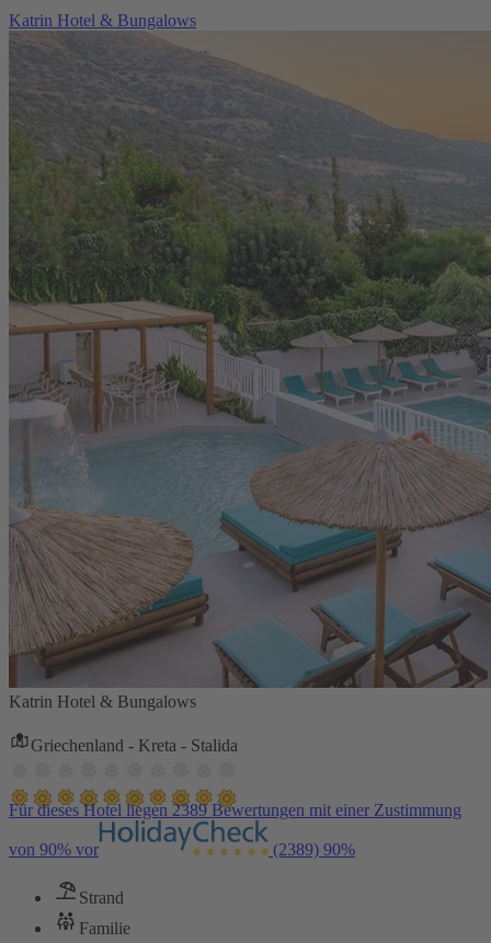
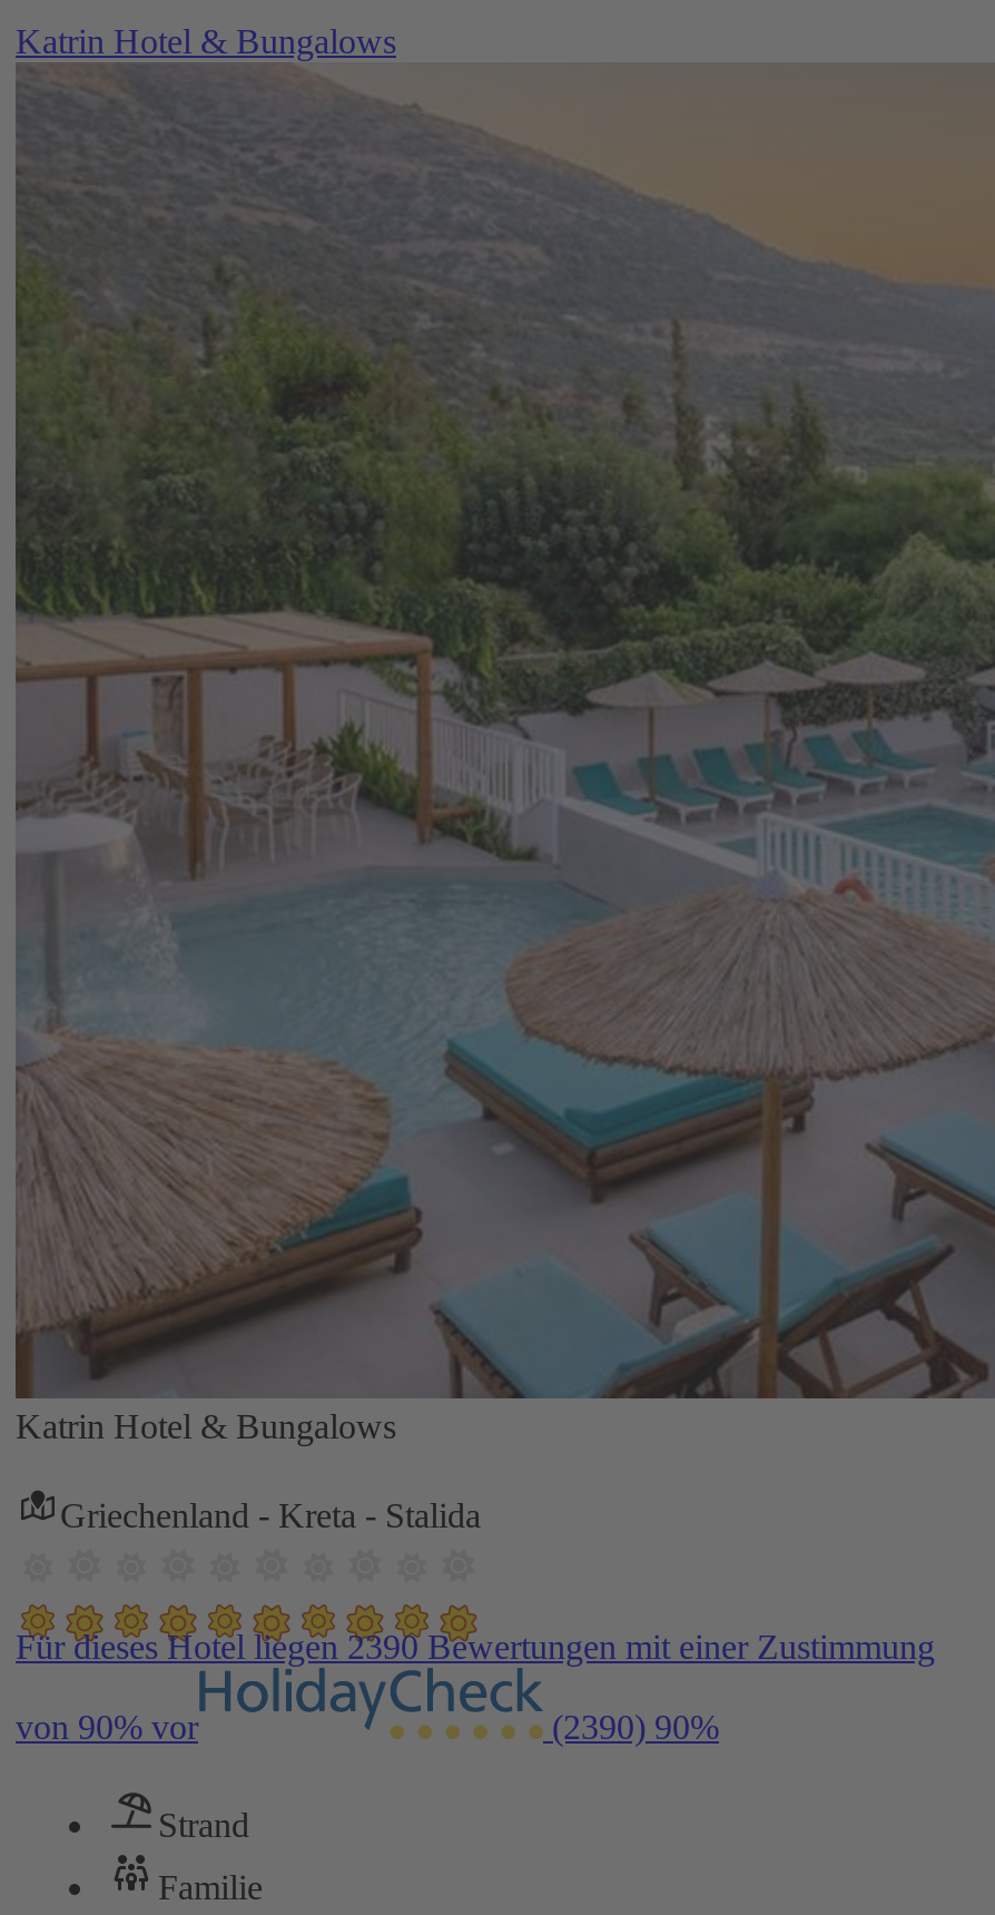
- Für dieses Hotel liegen 2389 Bewertungen mit einer Zustimmung
+ Für dieses Hotel liegen 2390 Bewertungen mit einer Zustimmung

- (2389) 90%
+ (2390) 90%
